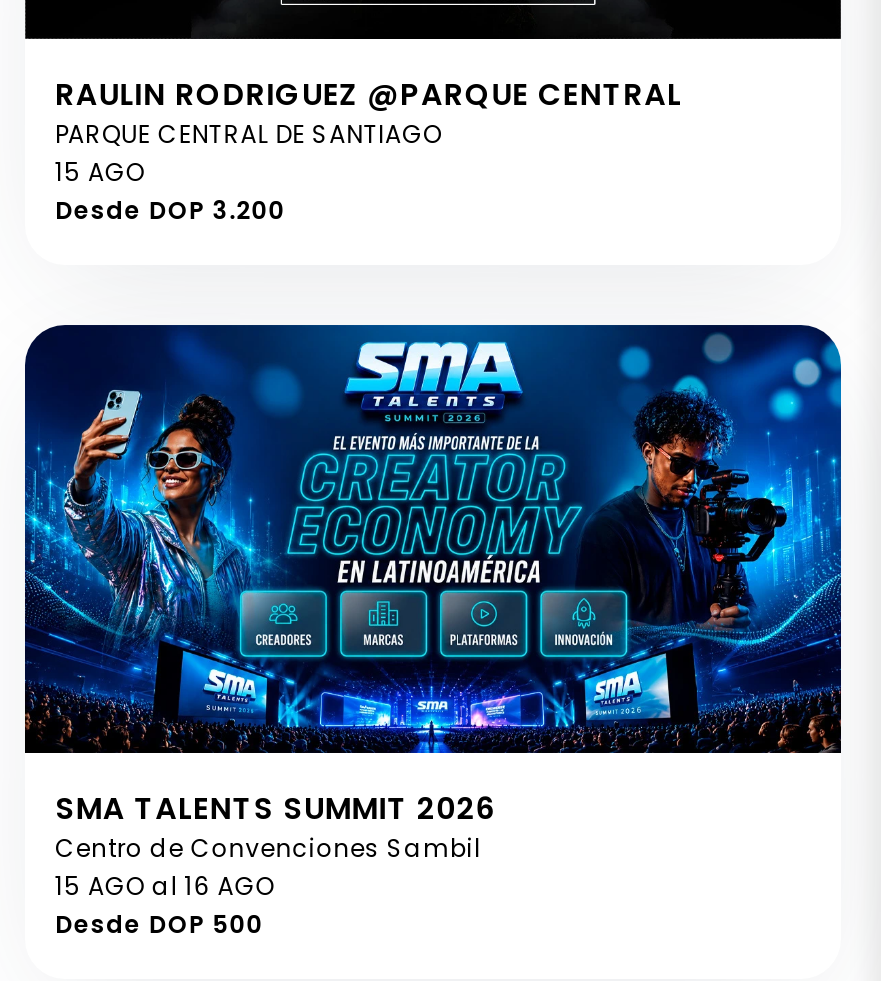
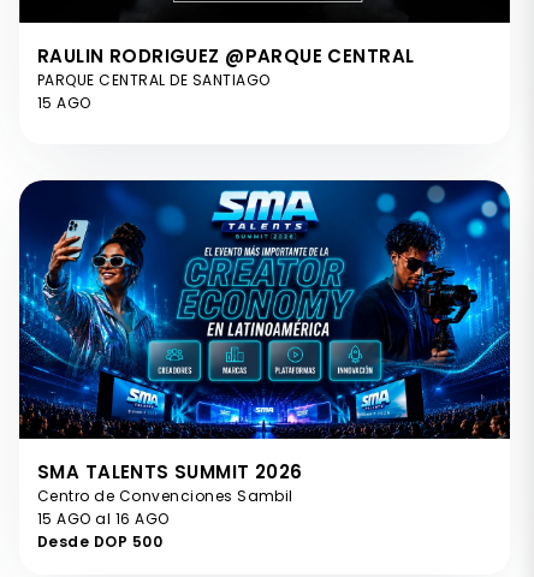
- Desde DOP 3.200
